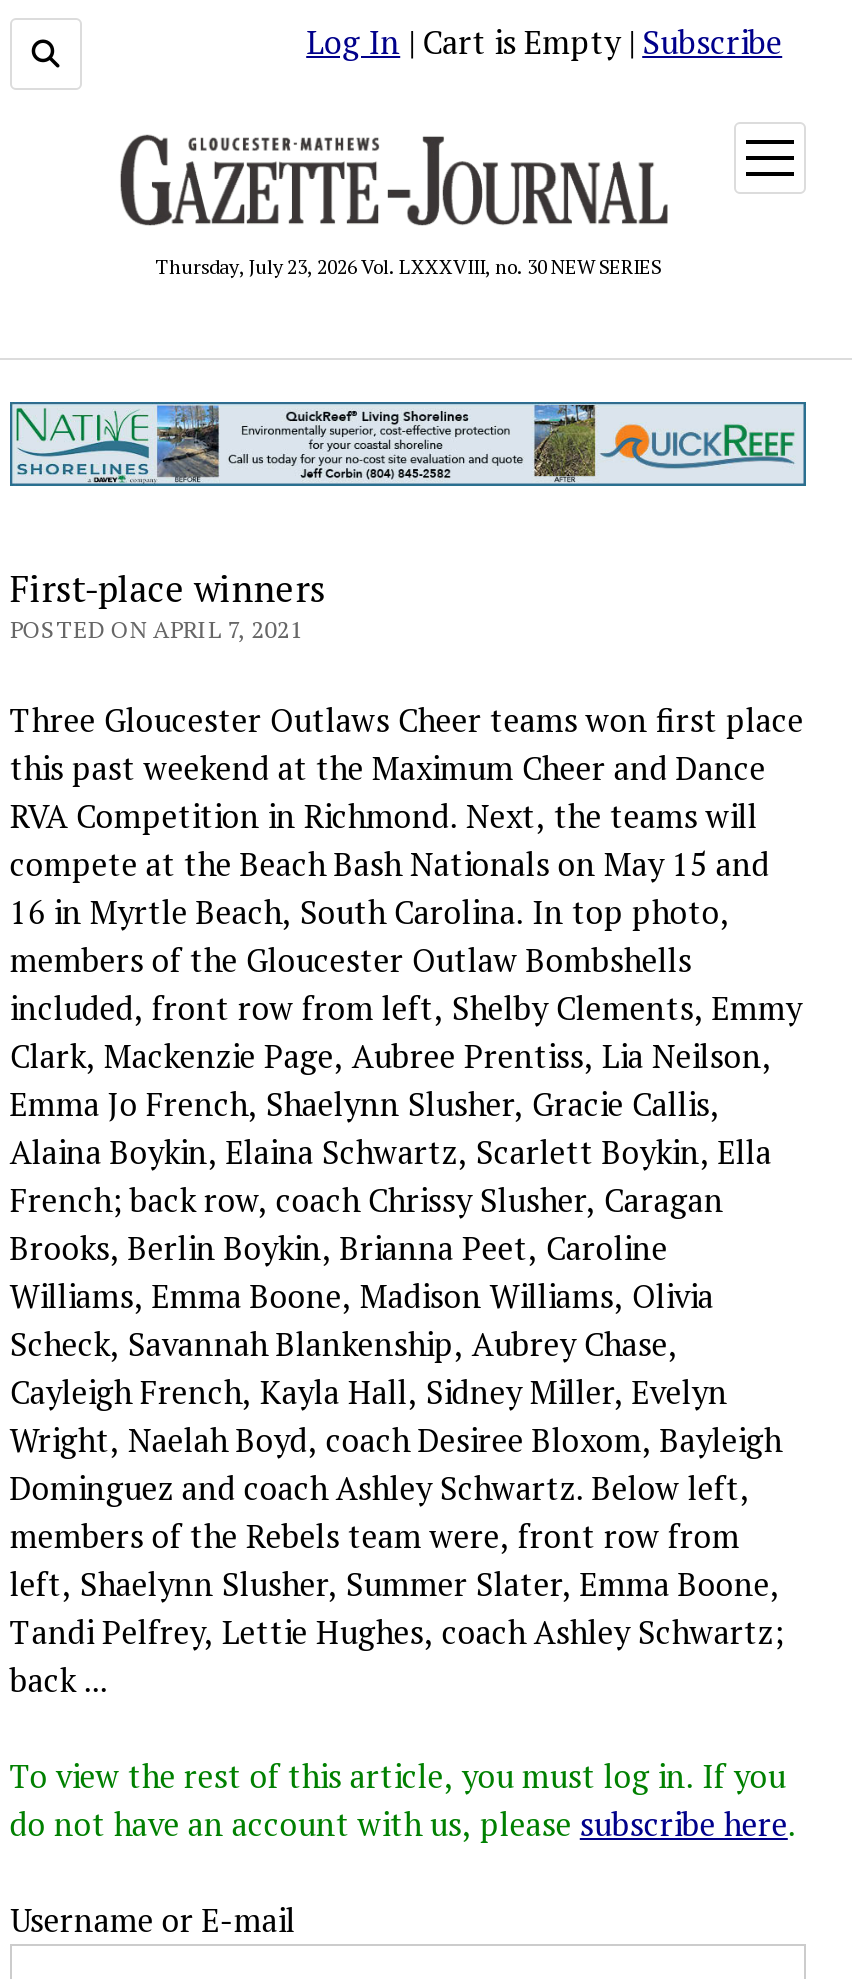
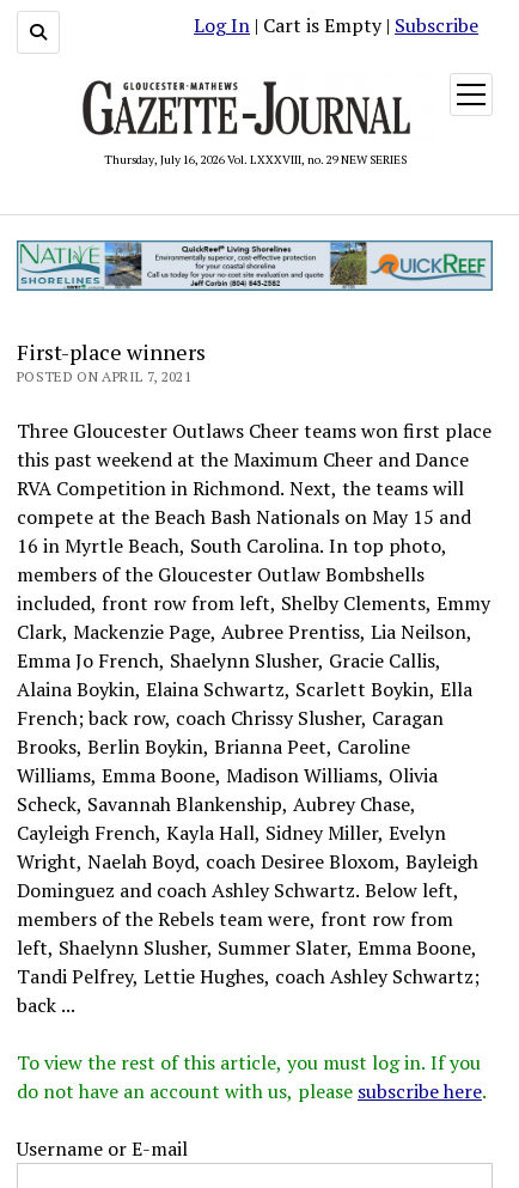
- Thursday, July 23, 2026 Vol. LXXXVIII, no. 30 NEW SERIES
+ Thursday, July 16, 2026 Vol. LXXXVIII, no. 29 NEW SERIES
